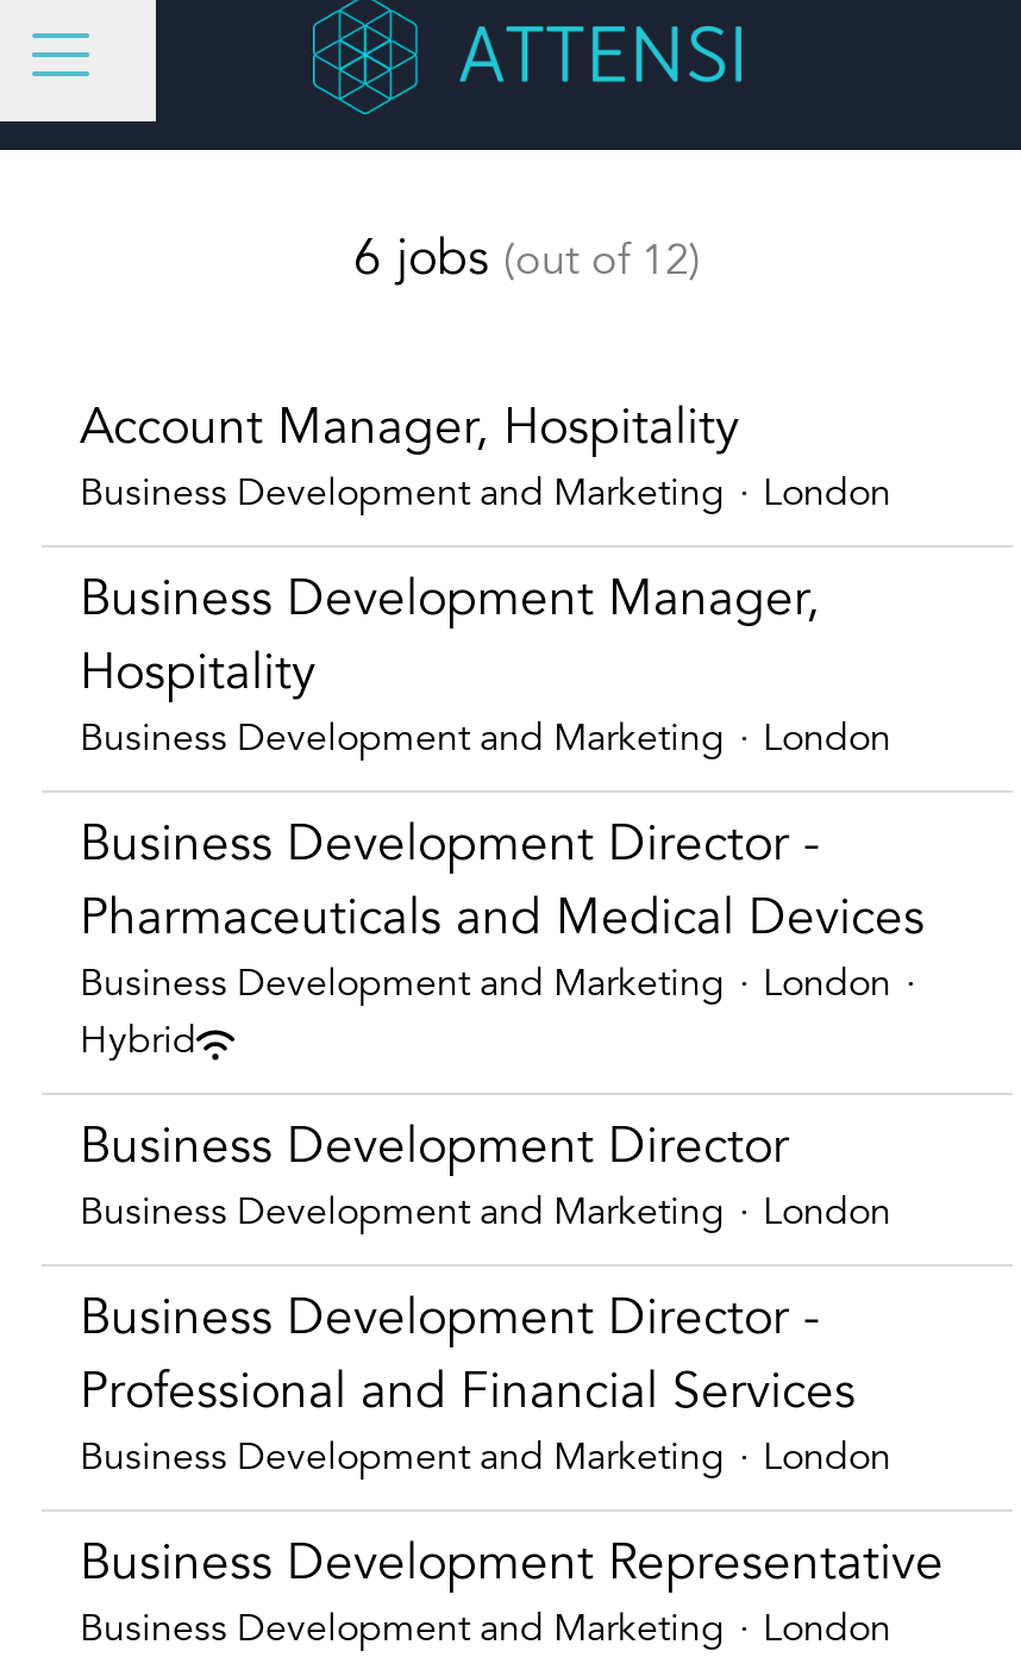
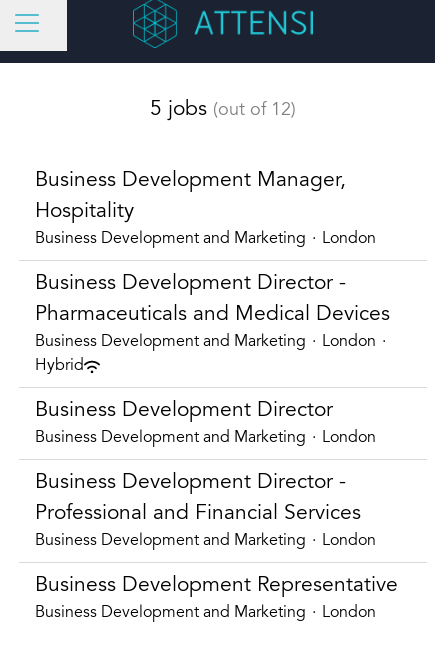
- 6 jobs (out of 12)
- Account Manager, Hospitality
- Business Development and Marketing · London
+ 5 jobs (out of 12)
